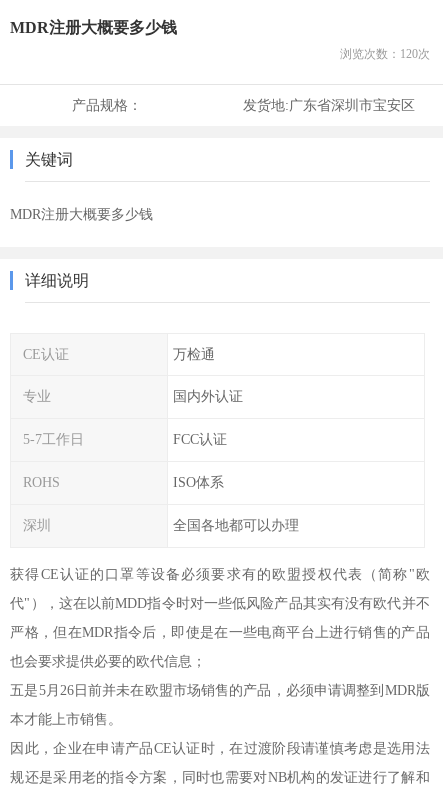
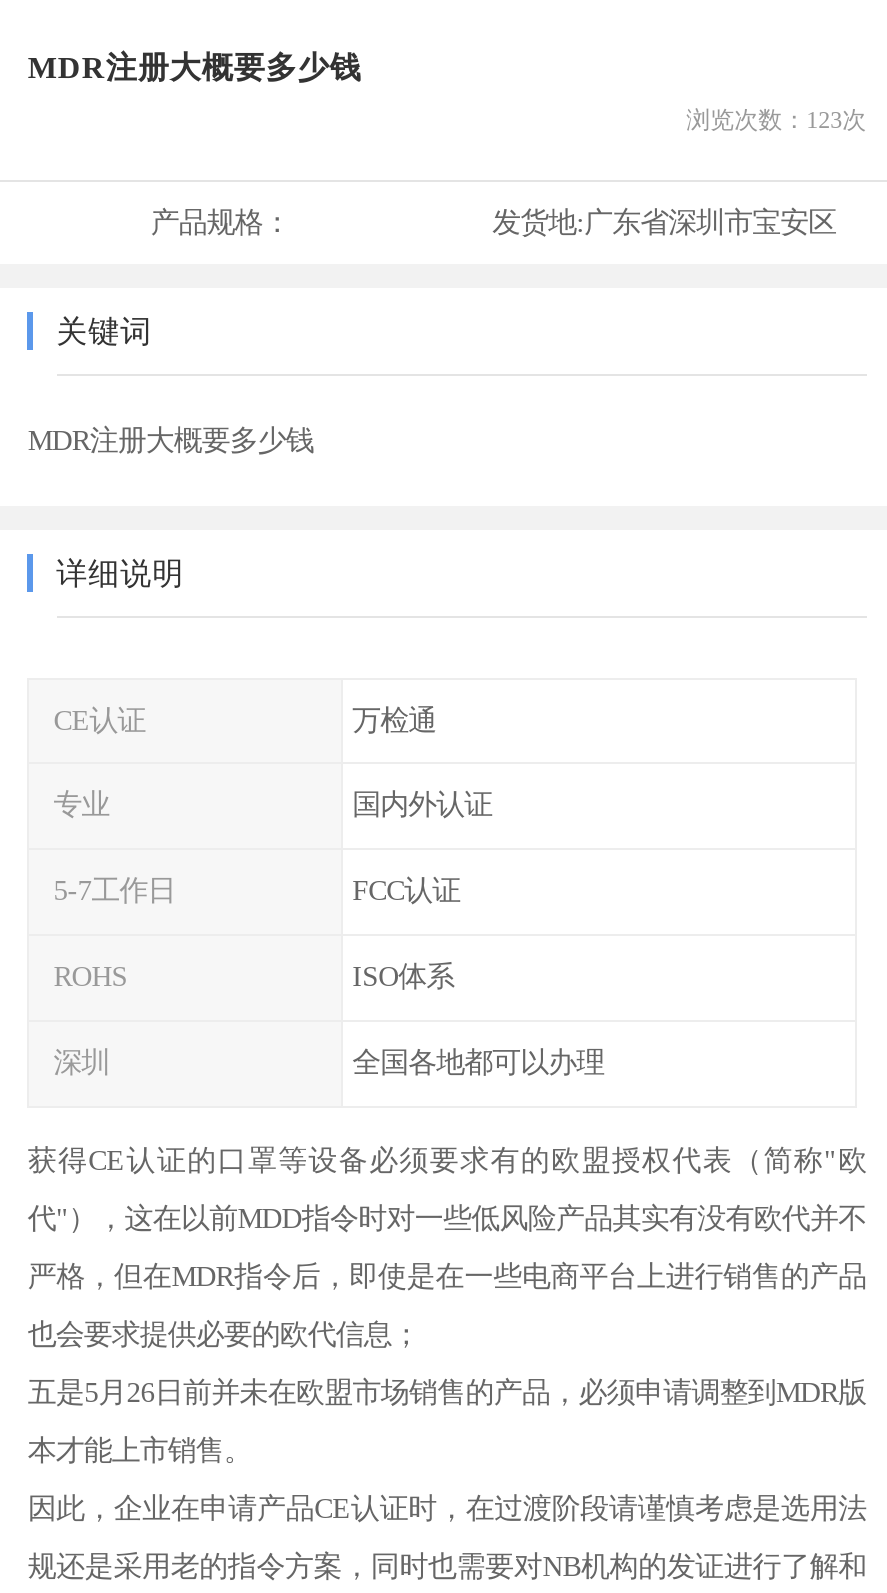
- 浏览次数：120次
+ 浏览次数：123次
